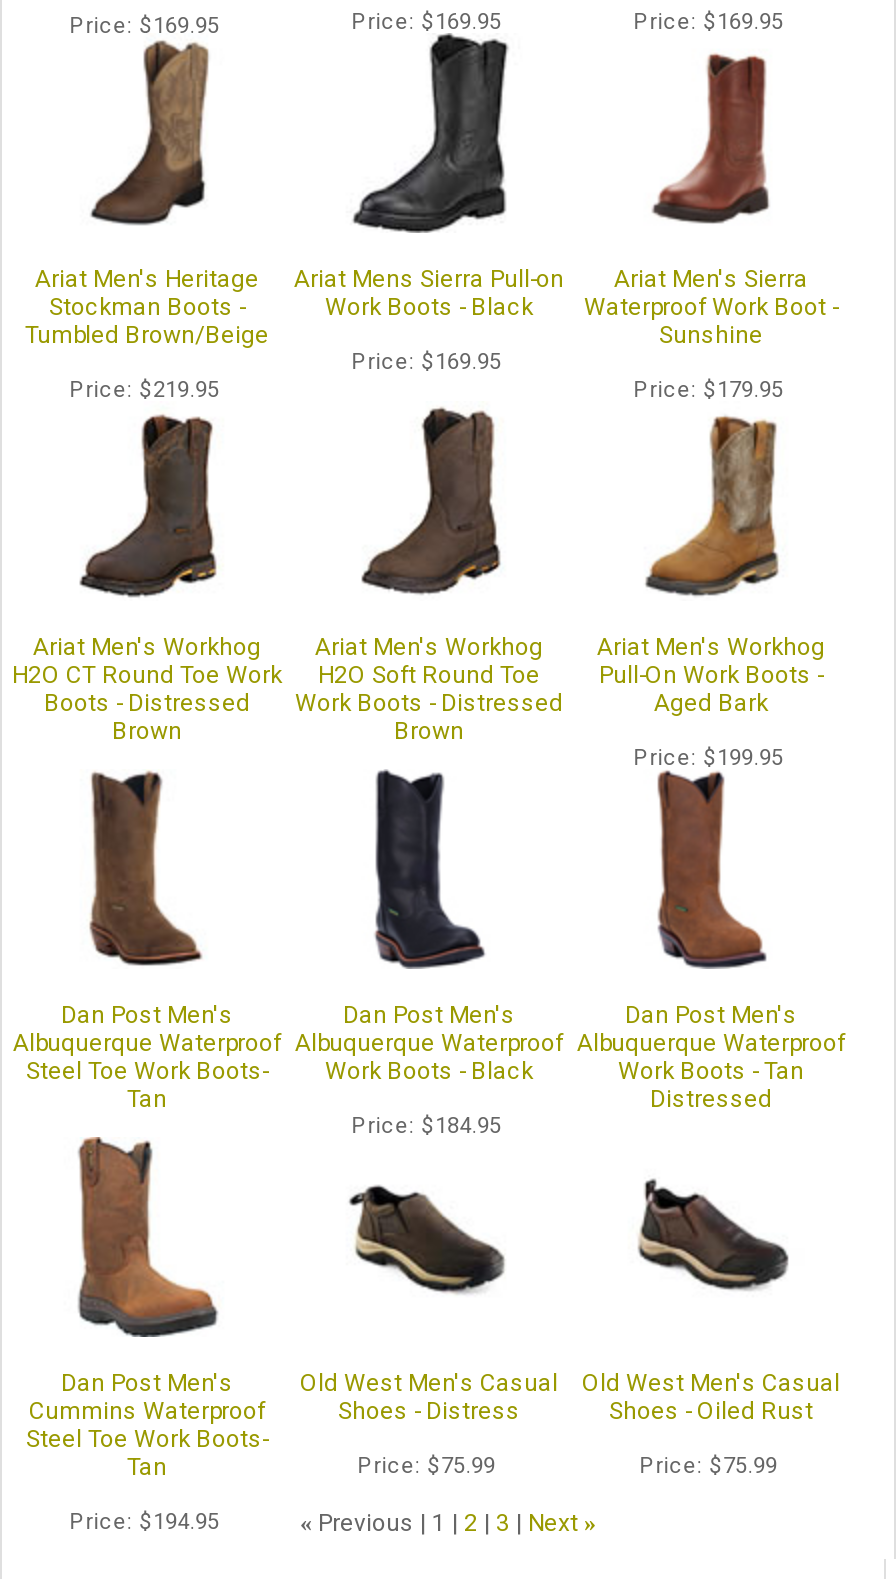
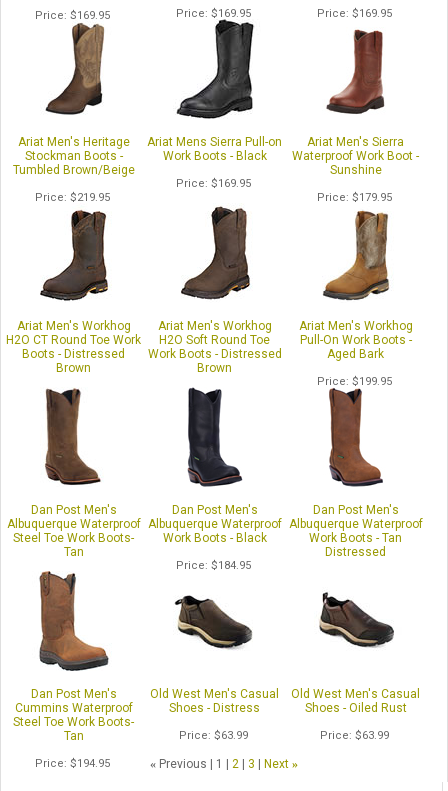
- Price $75.99
+ Price $63.99

- Price $75.99
+ Price $63.99
